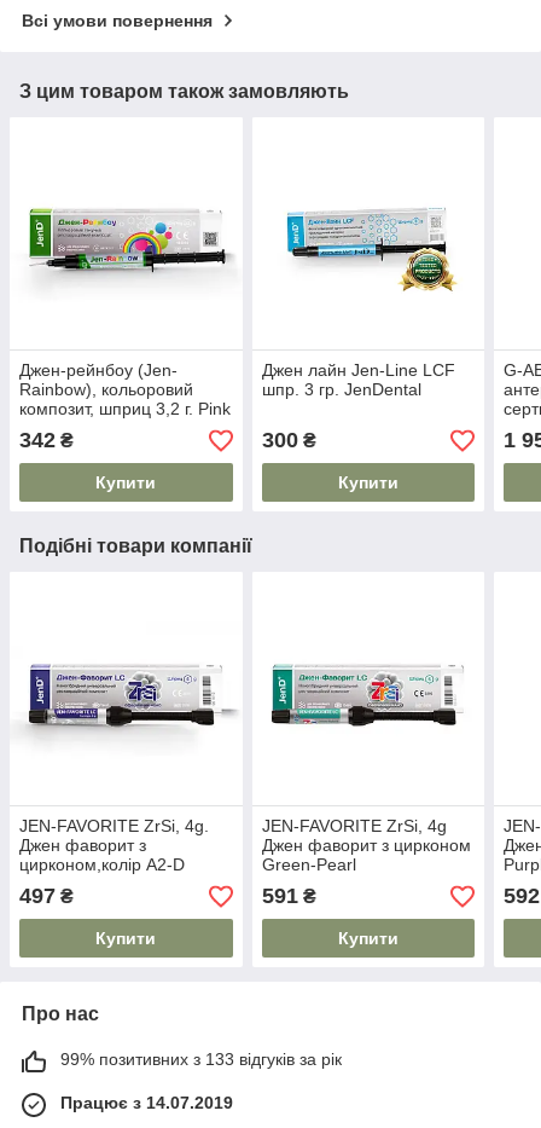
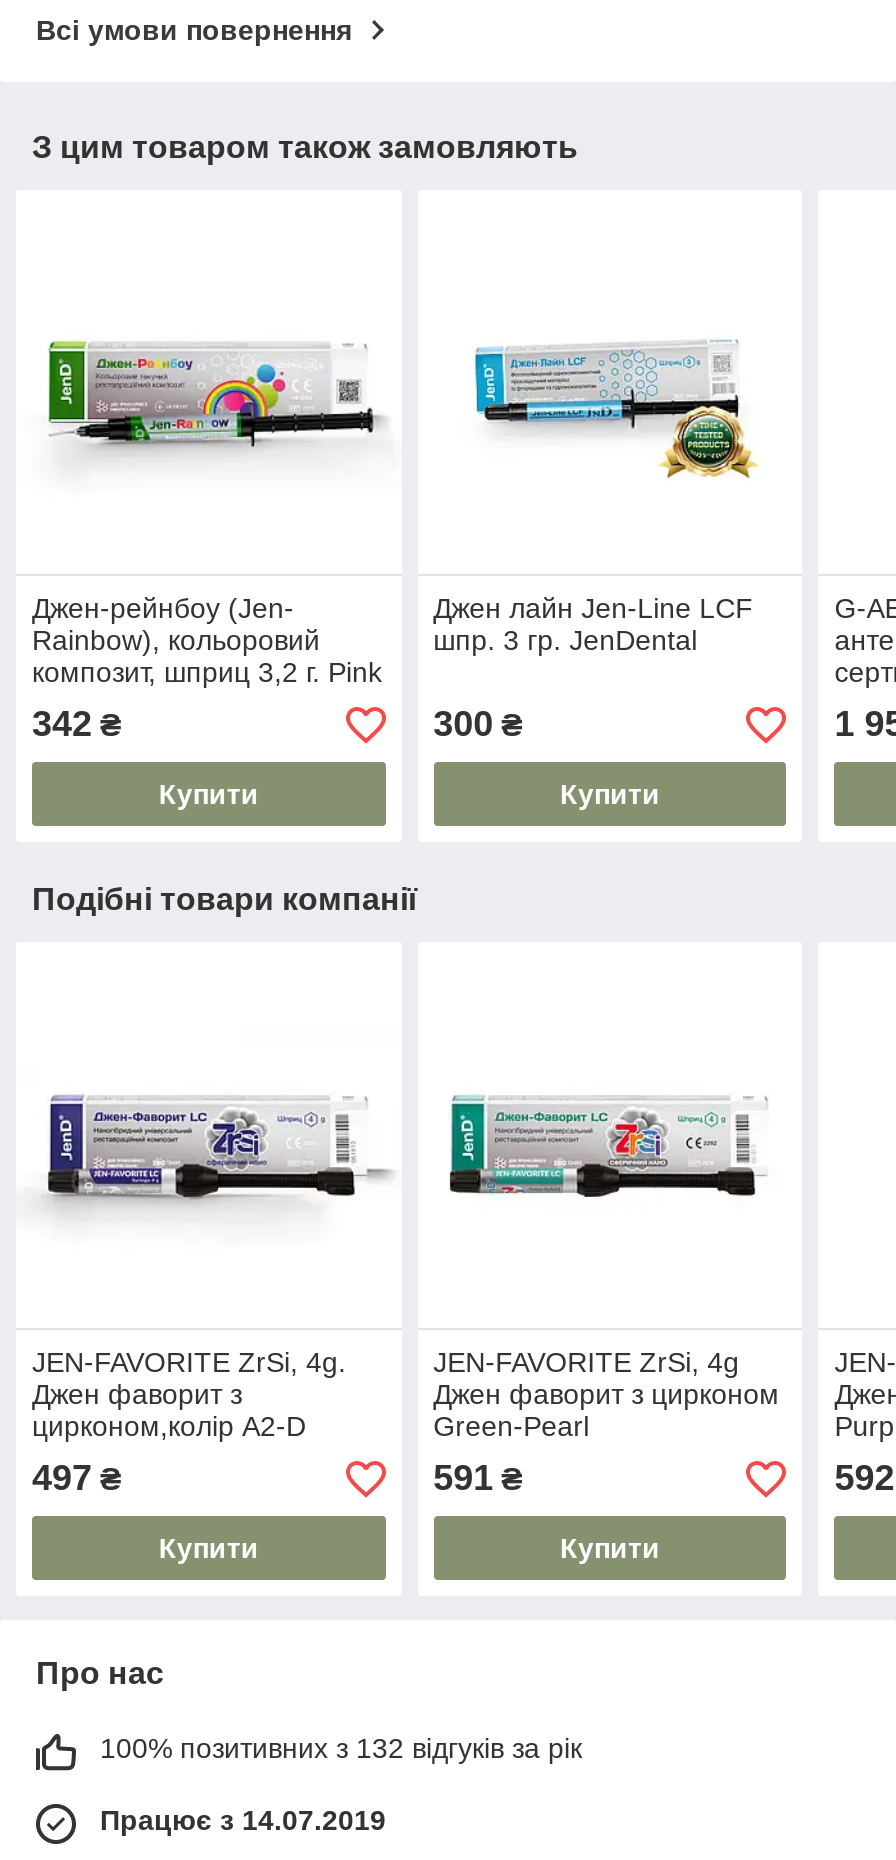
- 99% позитивних з 133 відгуків за рік
+ 100% позитивних з 132 відгуків за рік
